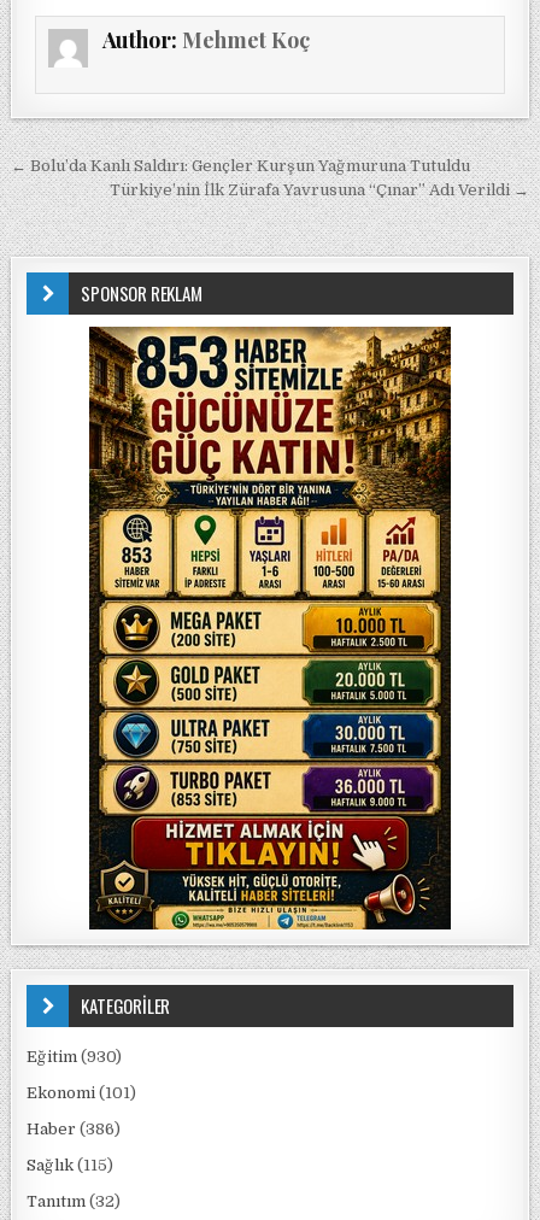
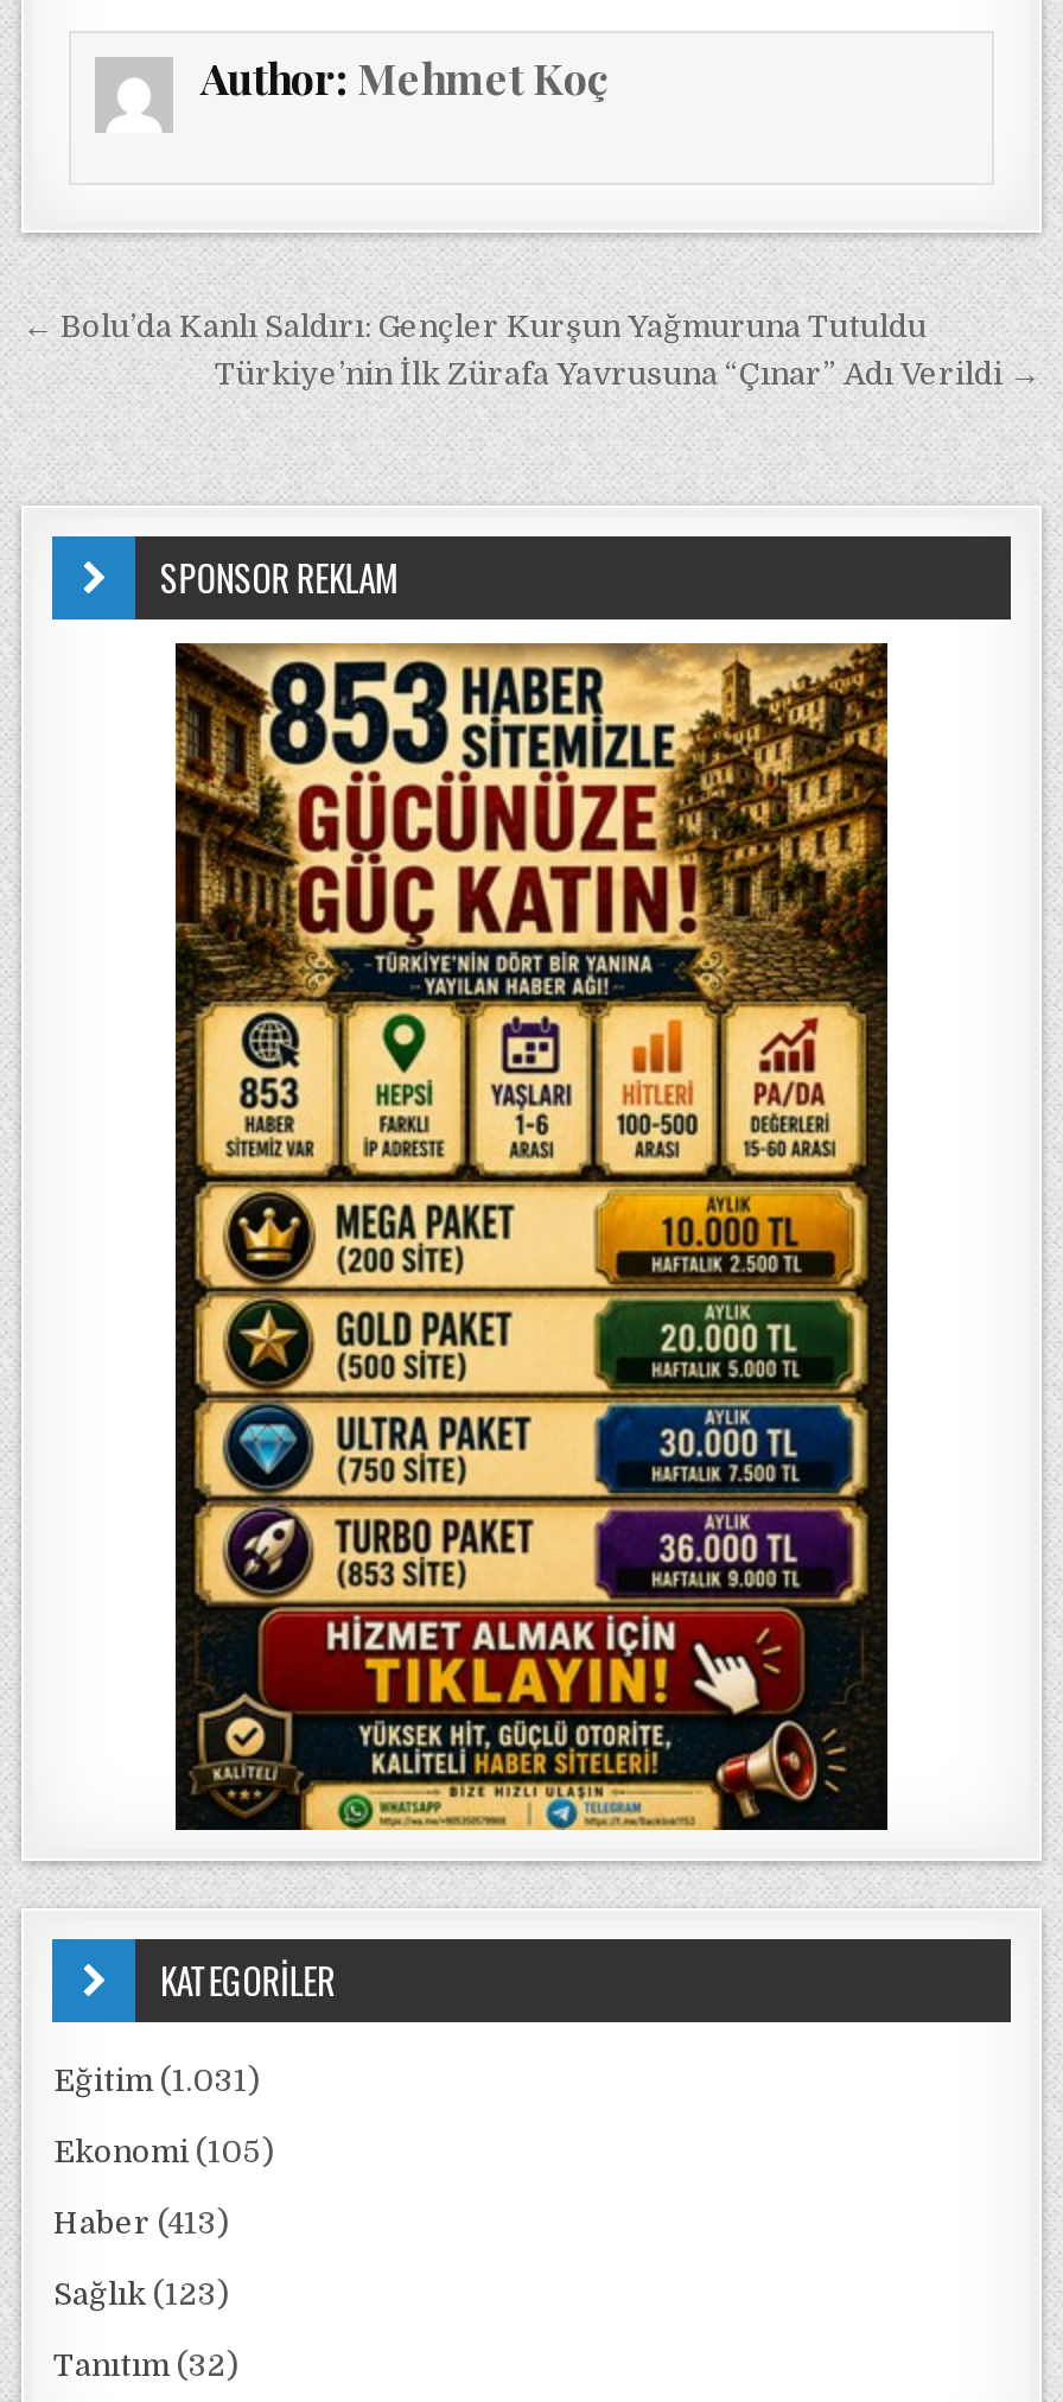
- Eğitim (930)
+ Eğitim (1.031)

- Ekonomi (101)
+ Ekonomi (105)

- Haber (386)
+ Haber (413)

- Sağlık (115)
+ Sağlık (123)
